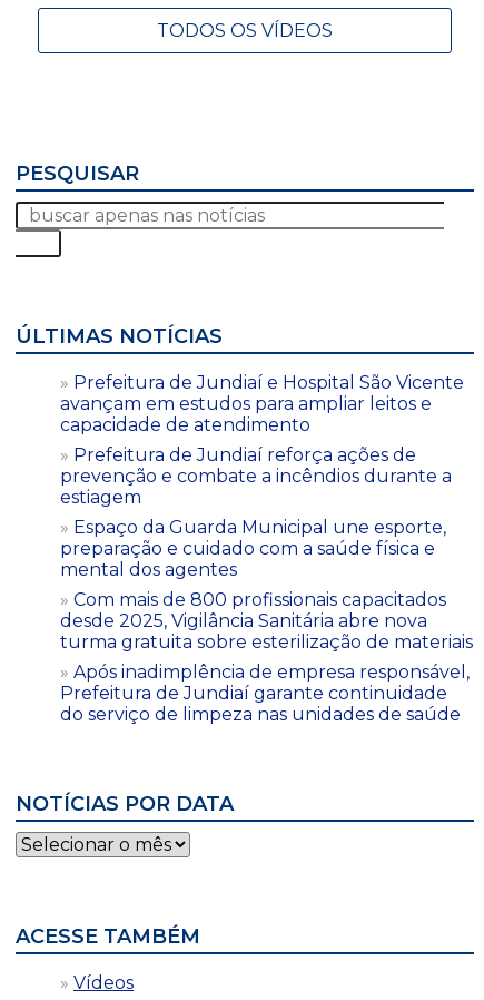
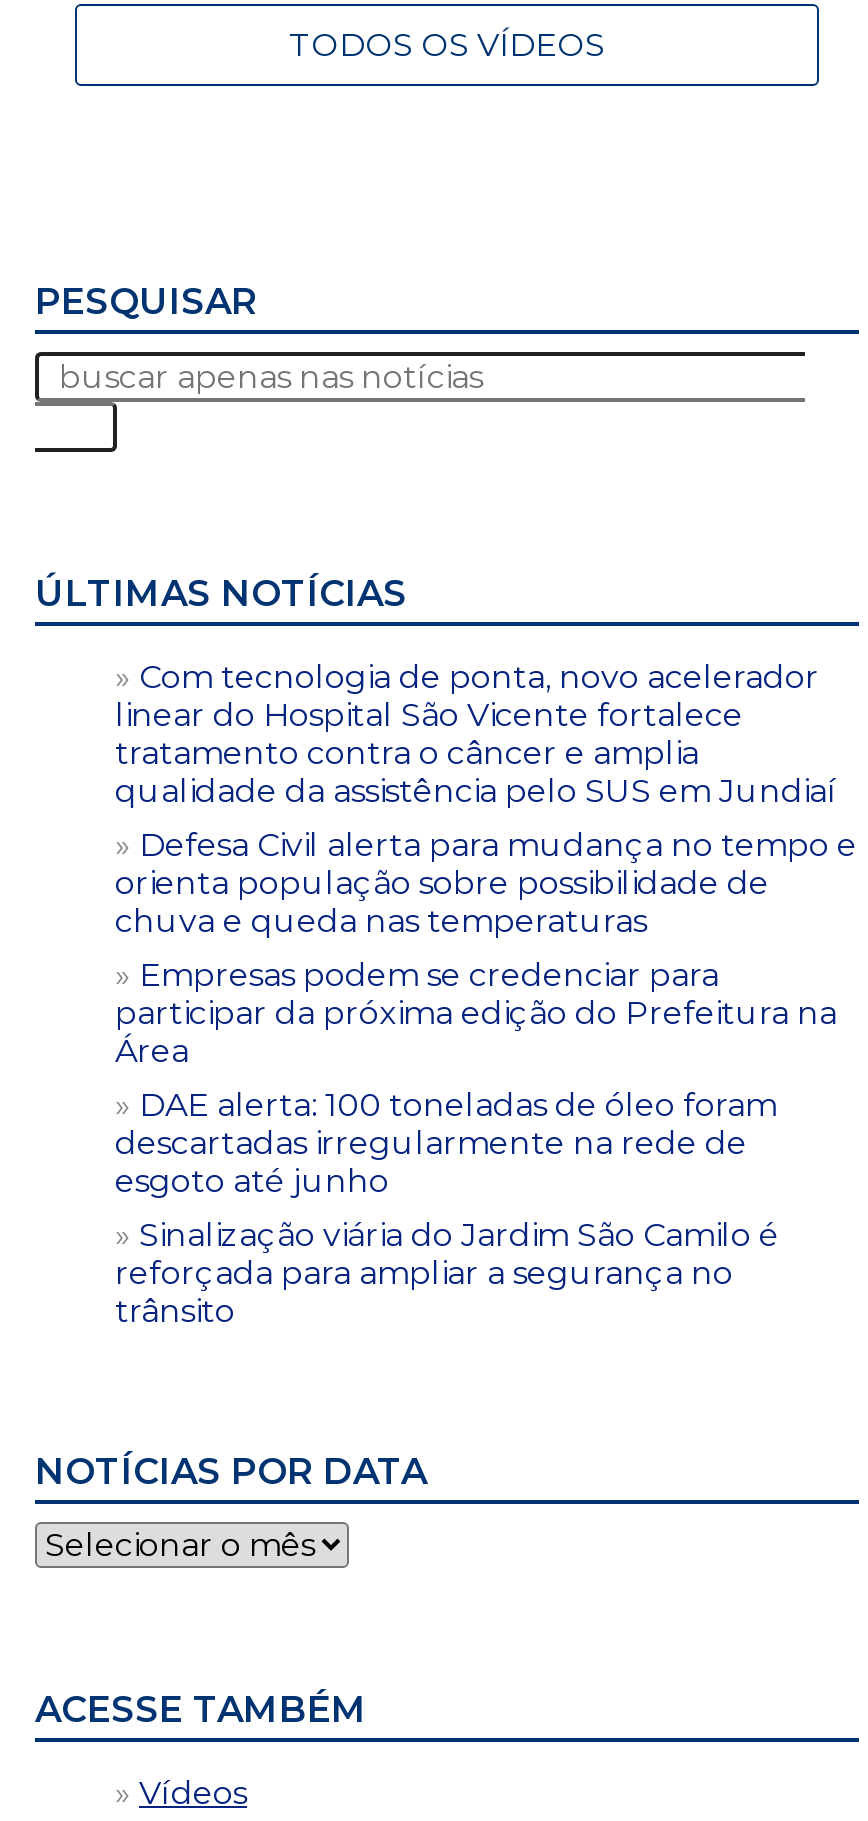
- Prefeitura de Jundiaí e Hospital São Vicente
- avançam em estudos para ampliar leitos e
- capacidade de atendimento
- Prefeitura de Jundiaí reforça ações de
- prevenção e combate a incêndios durante a
- estiagem
- Espaço da Guarda Municipal une esporte,
- preparação e cuidado com a saúde física e
- mental dos agentes
- Com mais de 800 profissionais capacitados
- desde 2025, Vigilância Sanitária abre nova
- turma gratuita sobre esterilização de materiais
- Após inadimplência de empresa responsável,
- Prefeitura de Jundiaí garante continuidade
- do serviço de limpeza nas unidades de saúde
+ Com tecnologia de ponta, novo acelerador
+ linear do Hospital São Vicente fortalece
+ tratamento contra o câncer e amplia
+ qualidade da assistência pelo SUS em Jundiaí
+ Defesa Civil alerta para mudança no tempo e
+ orienta população sobre possibilidade de
+ chuva e queda nas temperaturas
+ Empresas podem se credenciar para
+ participar da próxima edição do Prefeitura na
+ Área
+ DAE alerta: 100 toneladas de óleo foram
+ descartadas irregularmente na rede de
+ esgoto até junho
+ Sinalização viária do Jardim São Camilo é
+ reforçada para ampliar a segurança no
+ trânsito
